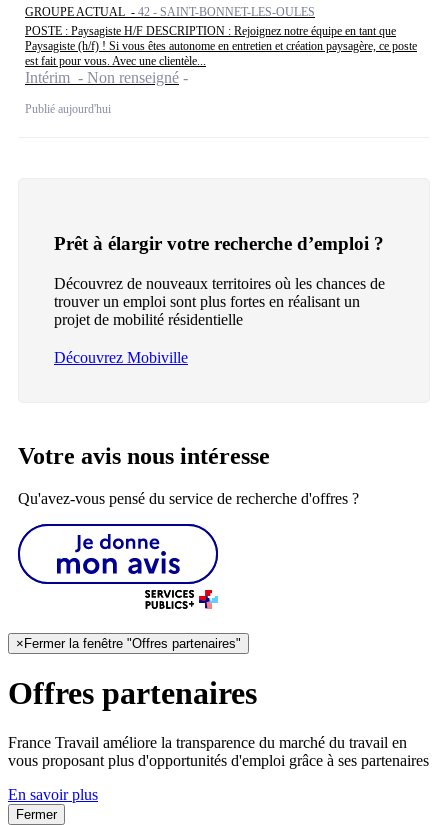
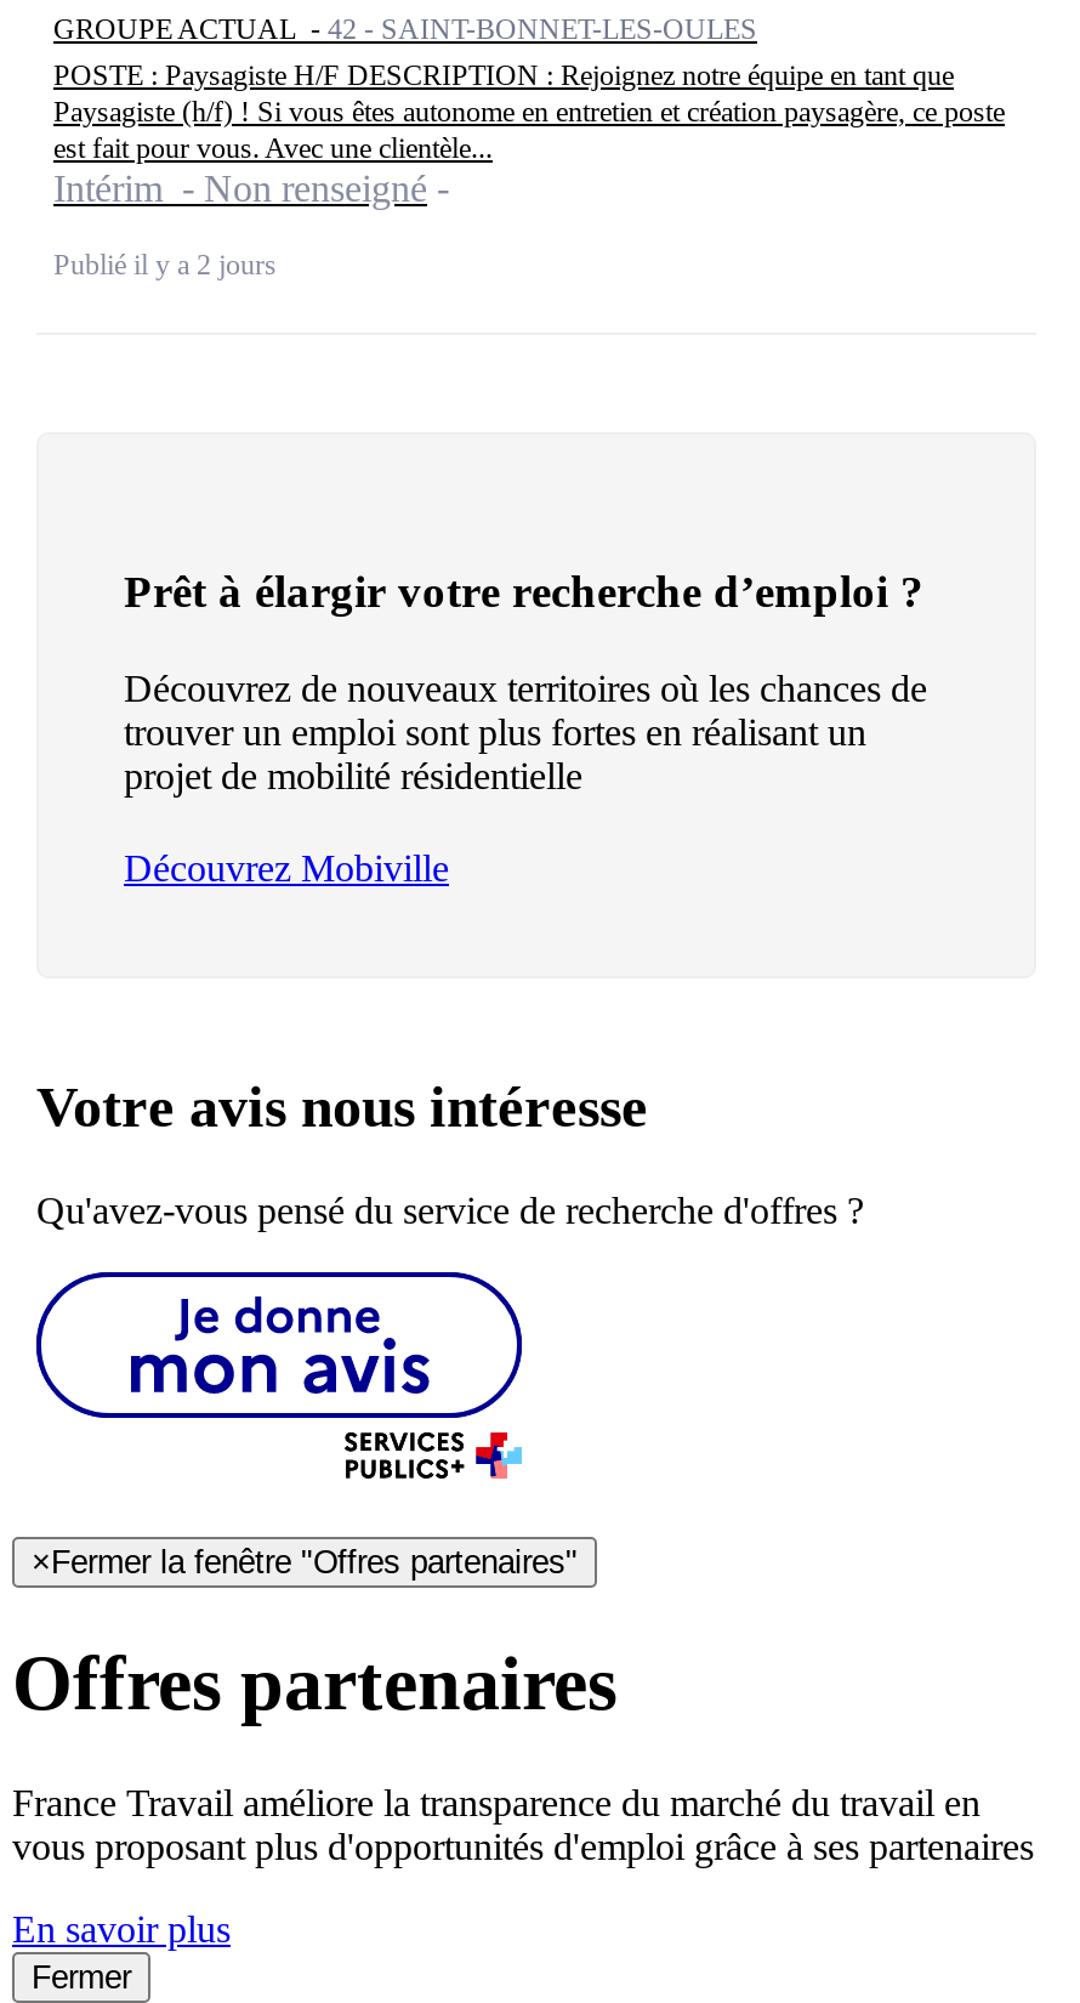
- Publié aujourd'hui
+ Publié il y a 2 jours
